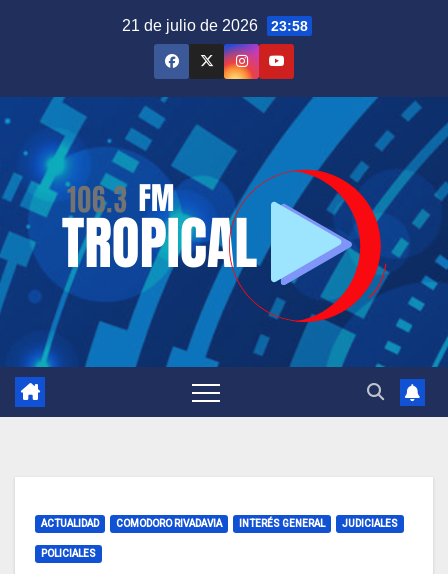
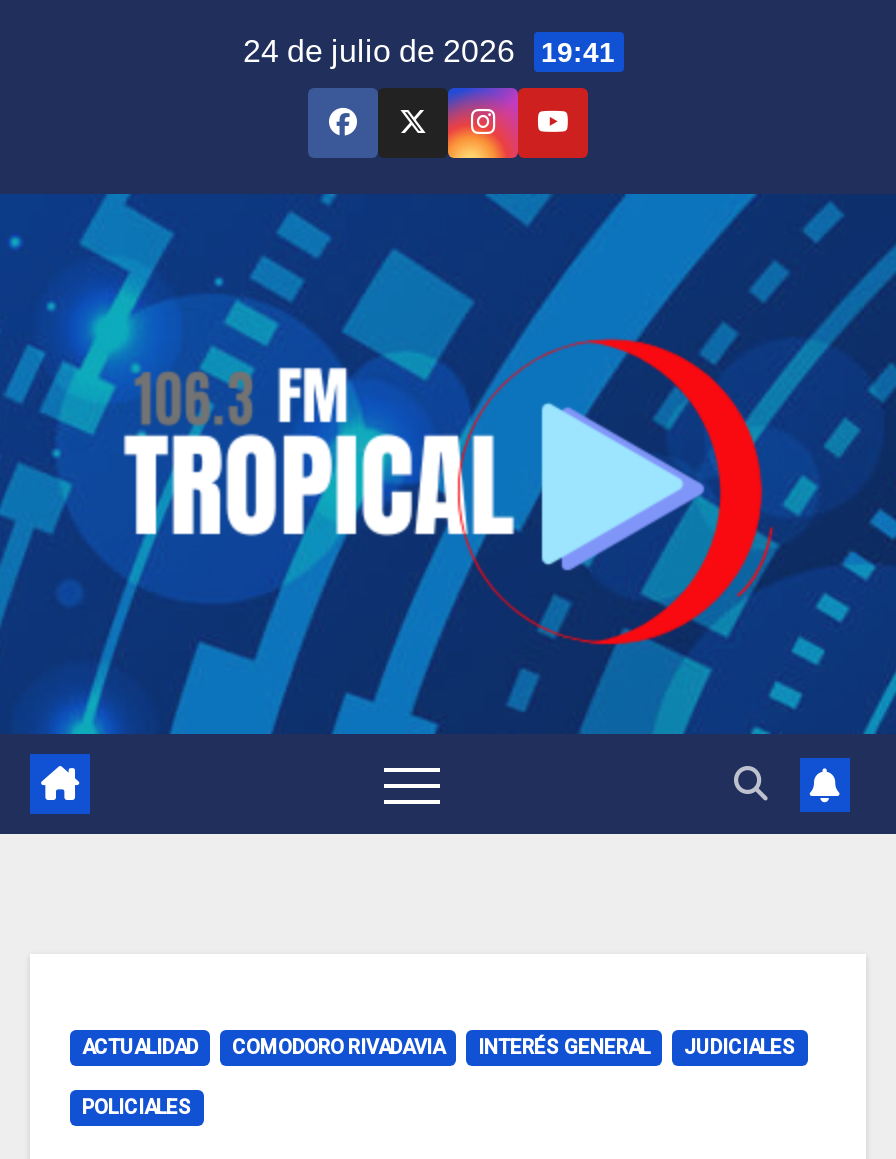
- 21 de julio de 2026 23:58
+ 24 de julio de 2026 19:41
